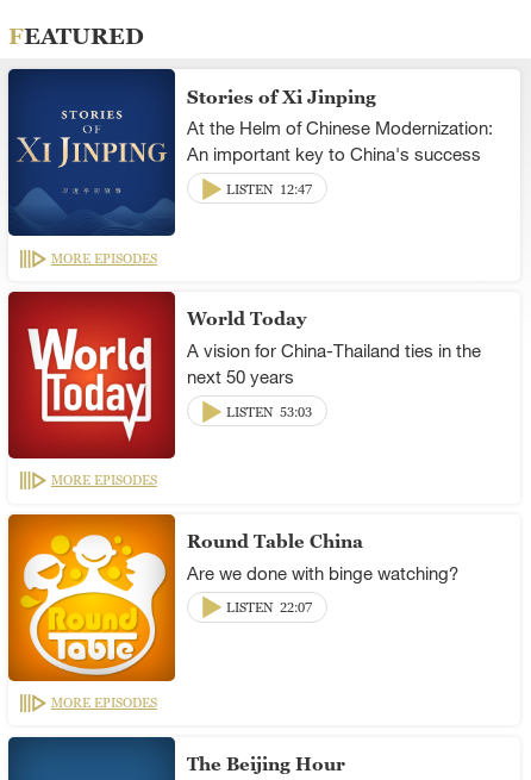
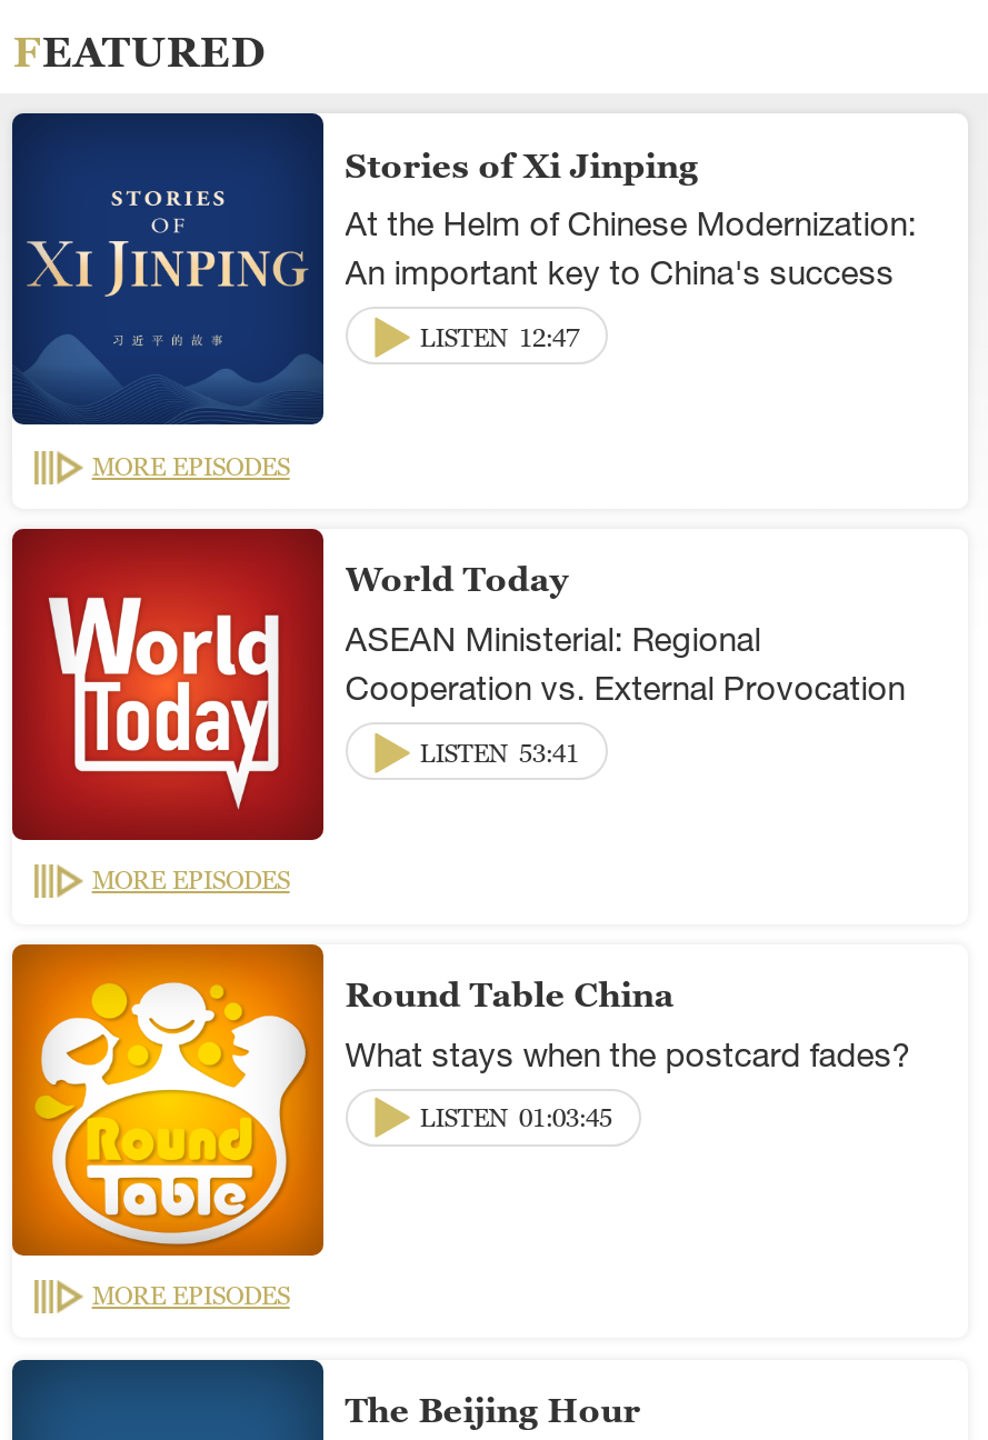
- A vision for China-Thailand ties in the
- next 50 years
+ ASEAN Ministerial: Regional
+ Cooperation vs. External Provocation

- LISTEN 53:03
+ LISTEN 53:41

- Are we done with binge watching?
+ What stays when the postcard fades?

- LISTEN 22:07
+ LISTEN 01:03:45
